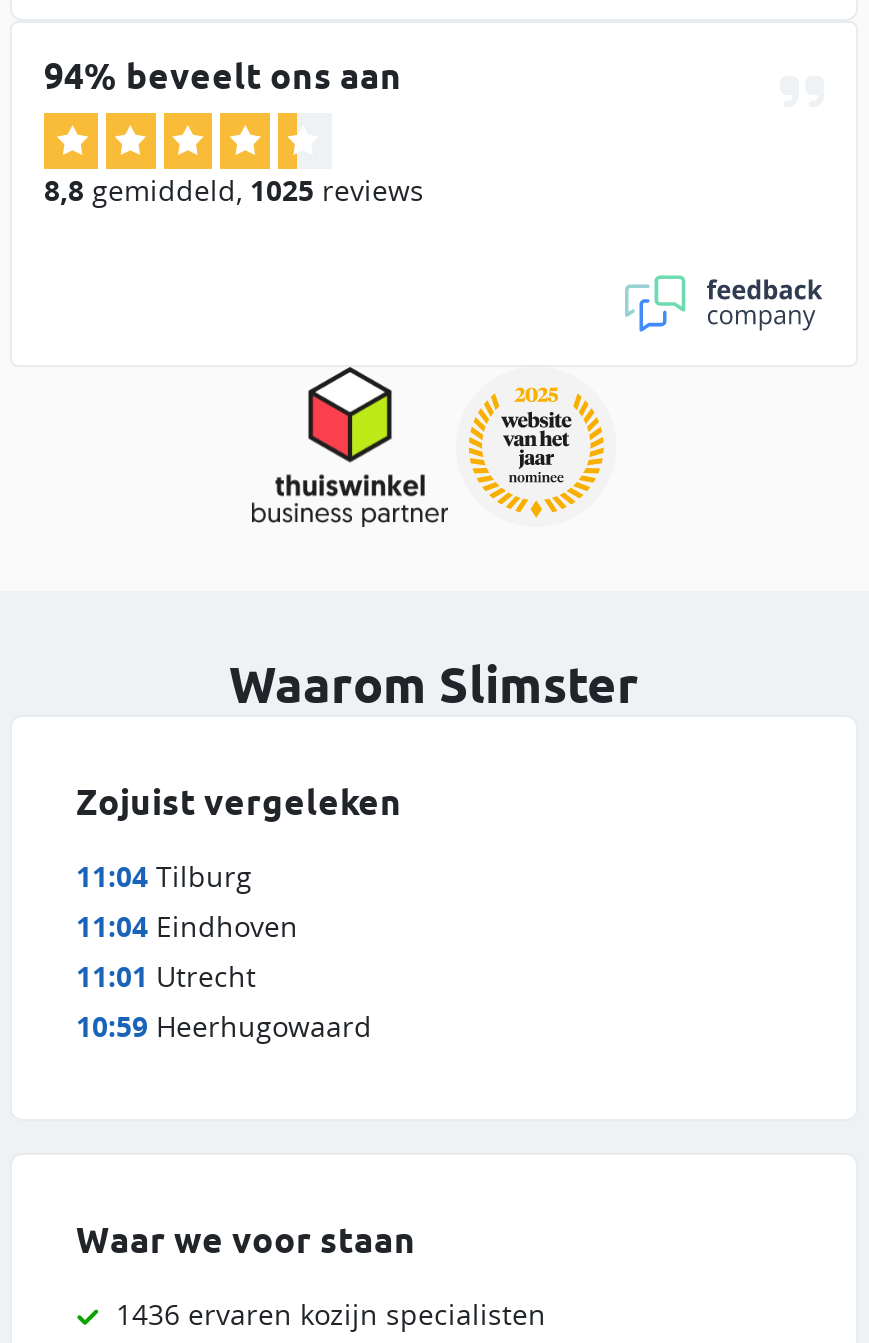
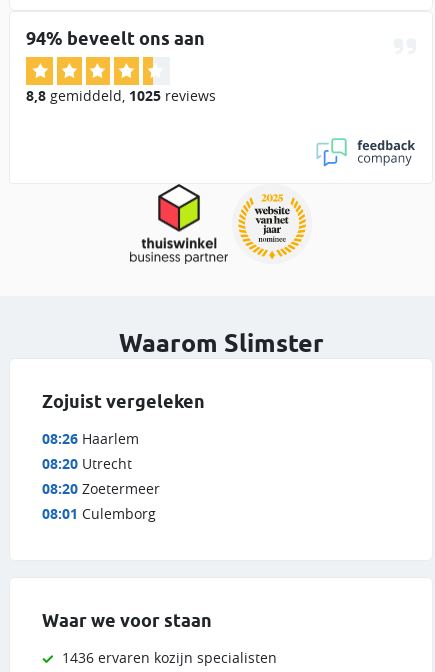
- 11:04 Tilburg
- 11:04 Eindhoven
- 11:01 Utrecht
- 10:59 Heerhugowaard
+ 08:26 Haarlem
+ 08:20 Utrecht
+ 08:20 Zoetermeer
+ 08:01 Culemborg
